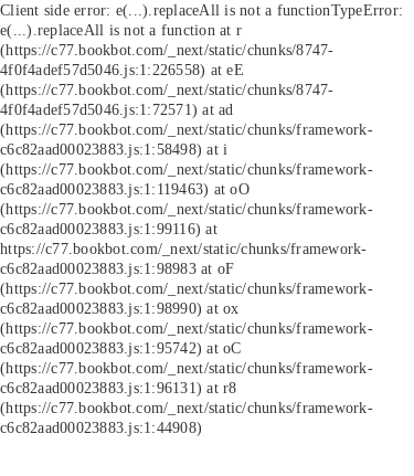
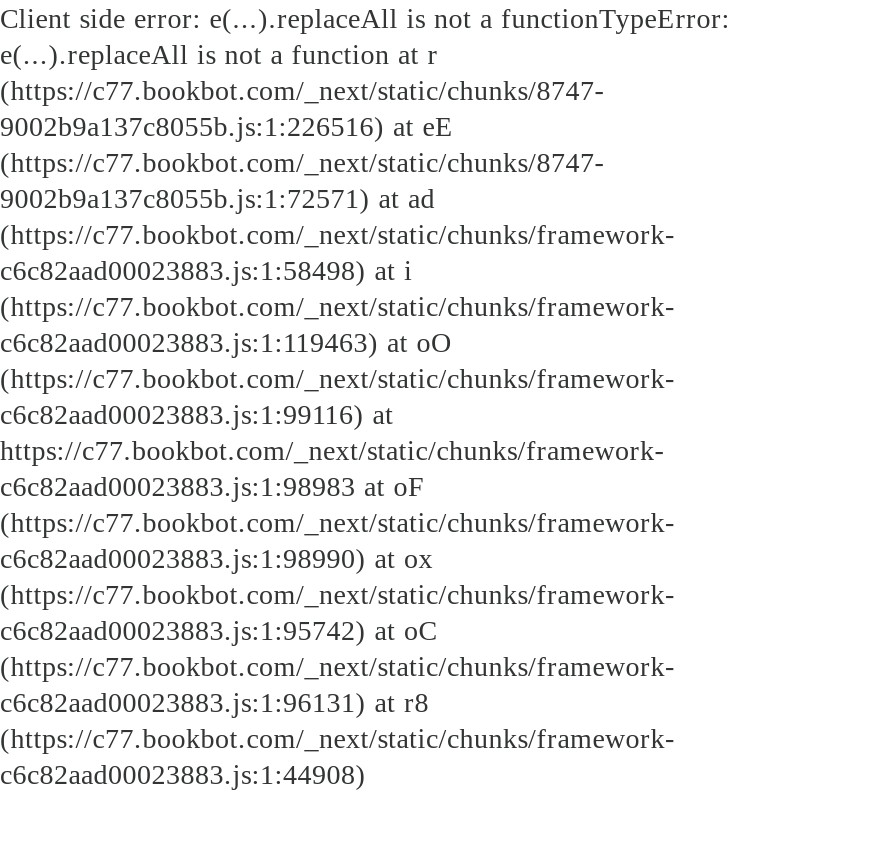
- 4f0f4adef57d5046.js:1:226558) at eE
+ 9002b9a137c8055b.js:1:226516) at eE

- 4f0f4adef57d5046.js:1:72571) at ad
+ 9002b9a137c8055b.js:1:72571) at ad
